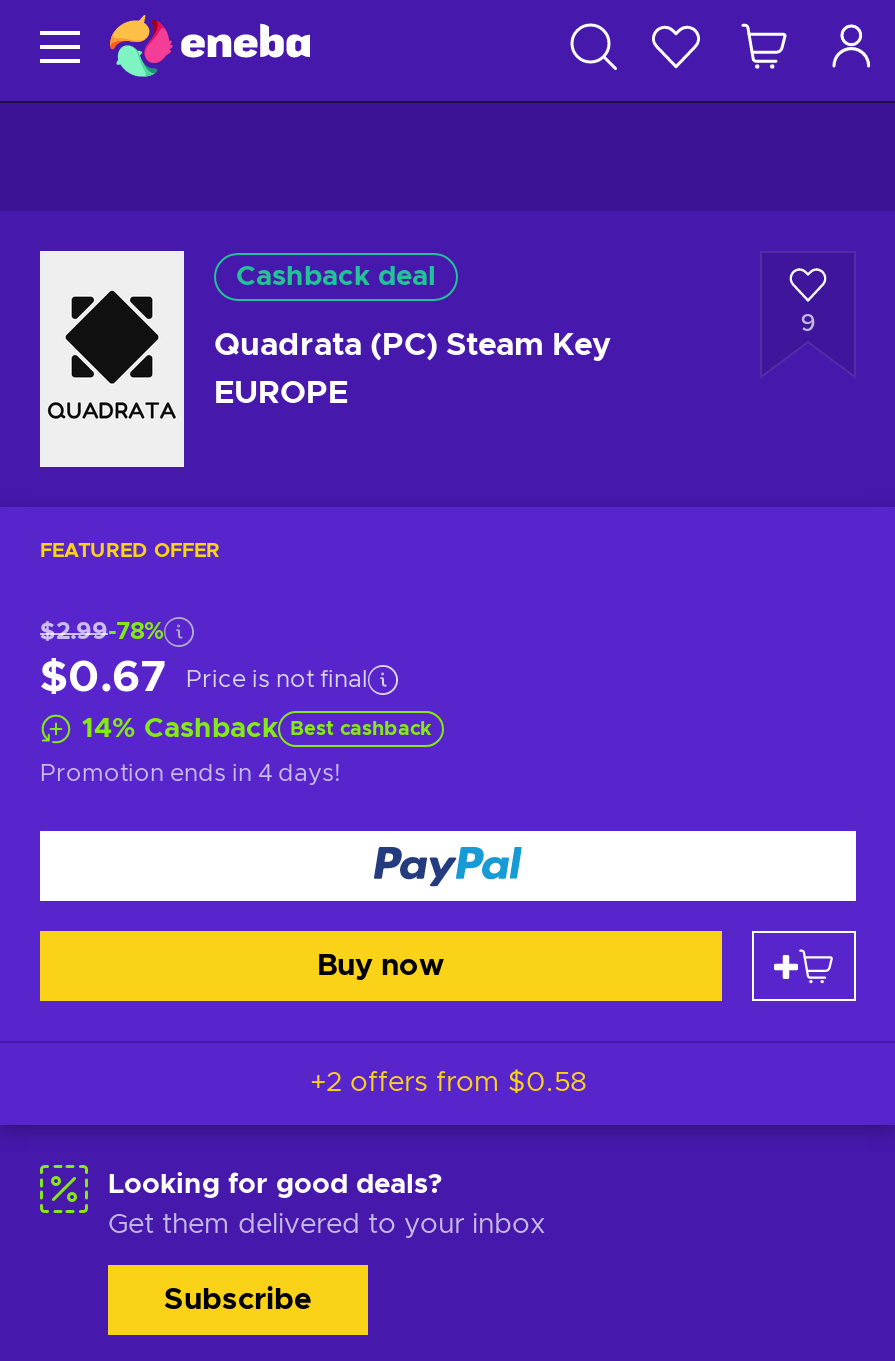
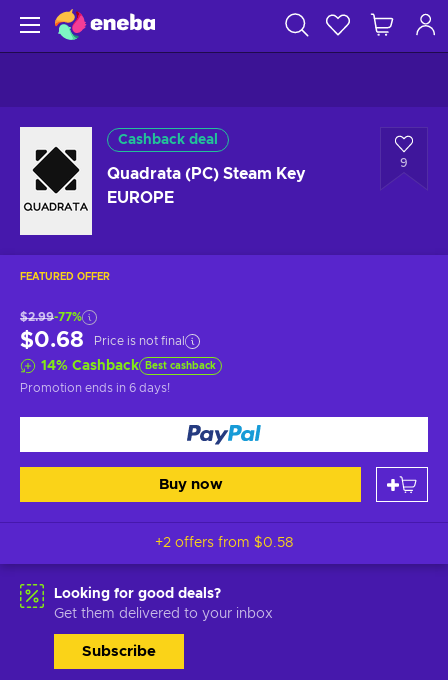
- $2.99-78%
+ $2.99-77%

- $0.67 Price is not final
+ $0.68 Price is not final

- Promotion ends in 4 days!
+ Promotion ends in 6 days!
